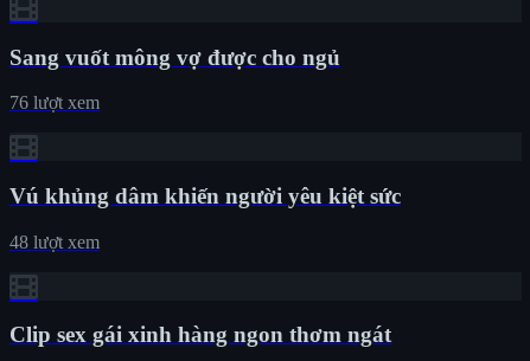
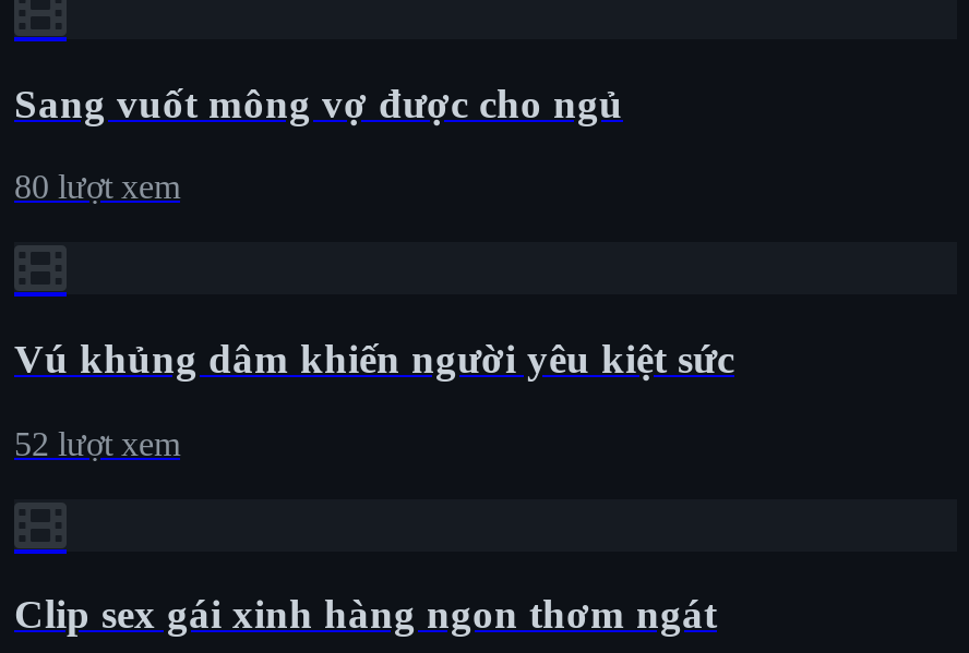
- 76 lượt xem
+ 80 lượt xem

- 48 lượt xem
+ 52 lượt xem
